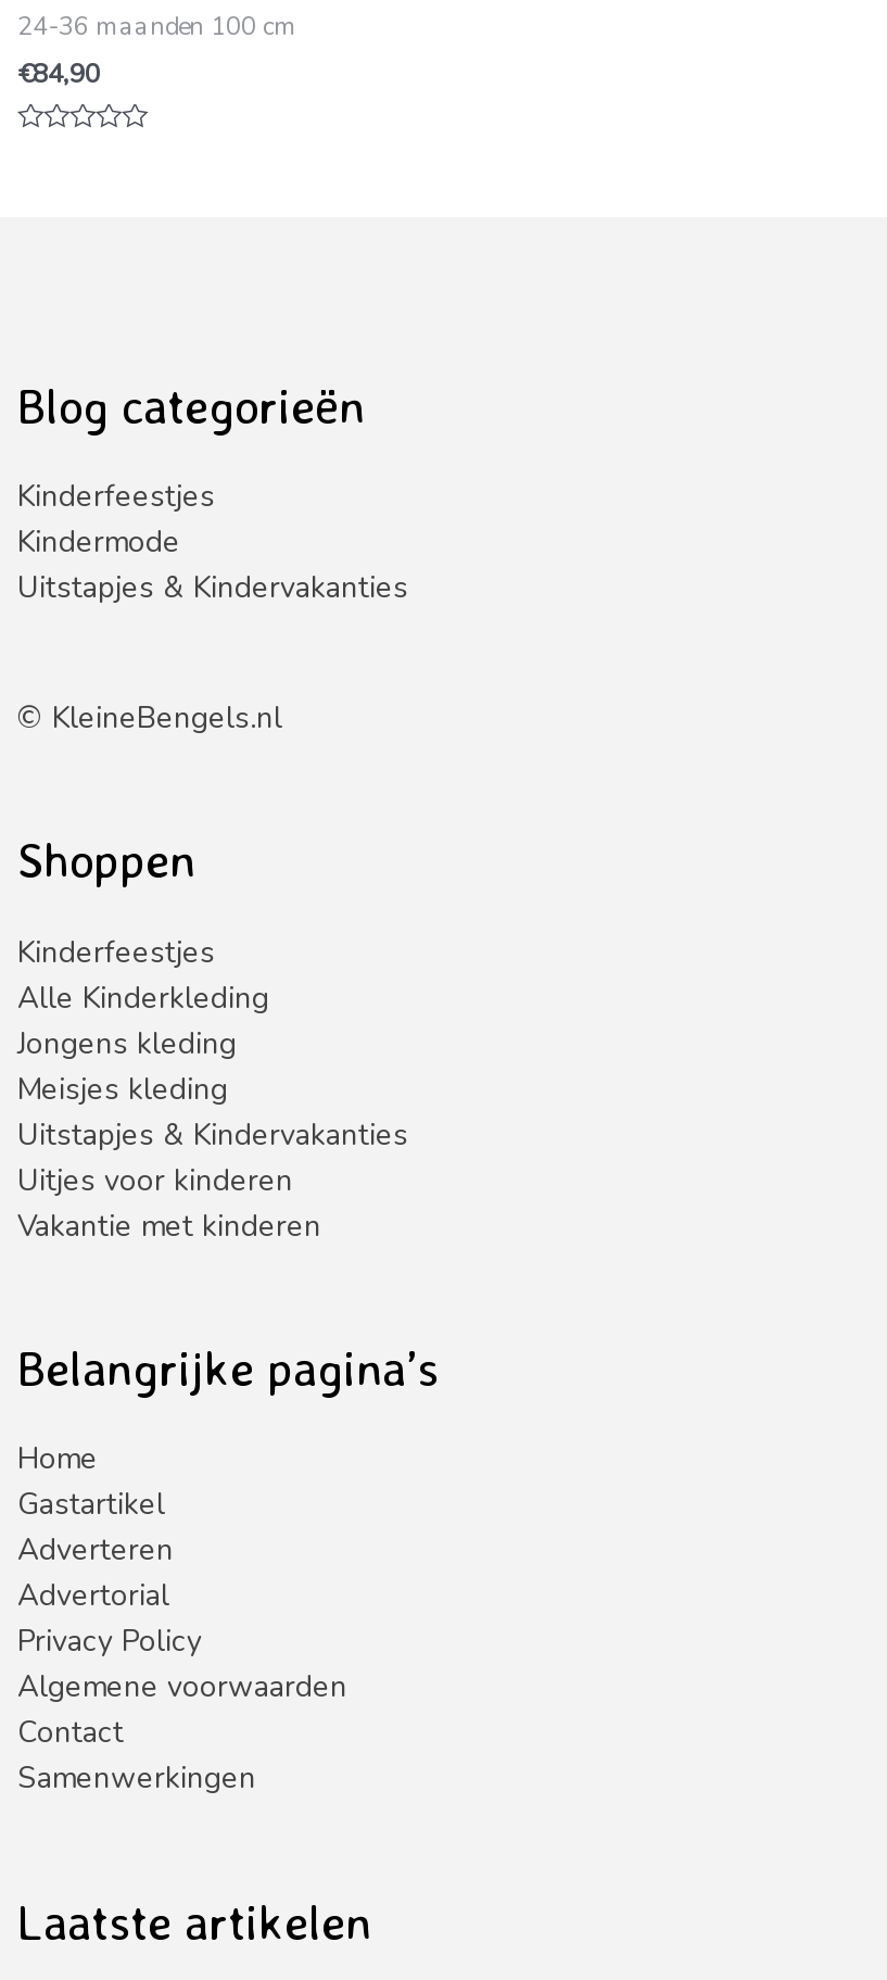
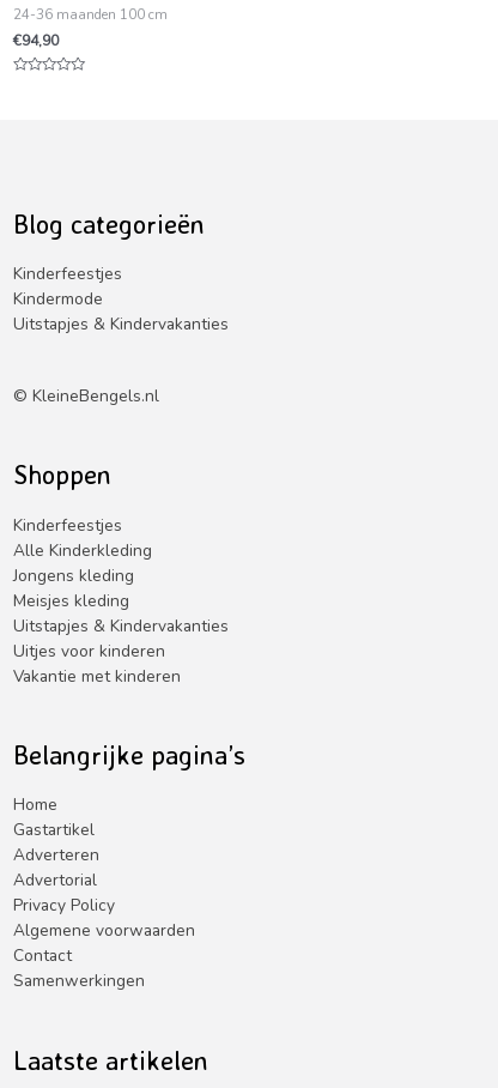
- €84,90
+ €94,90
